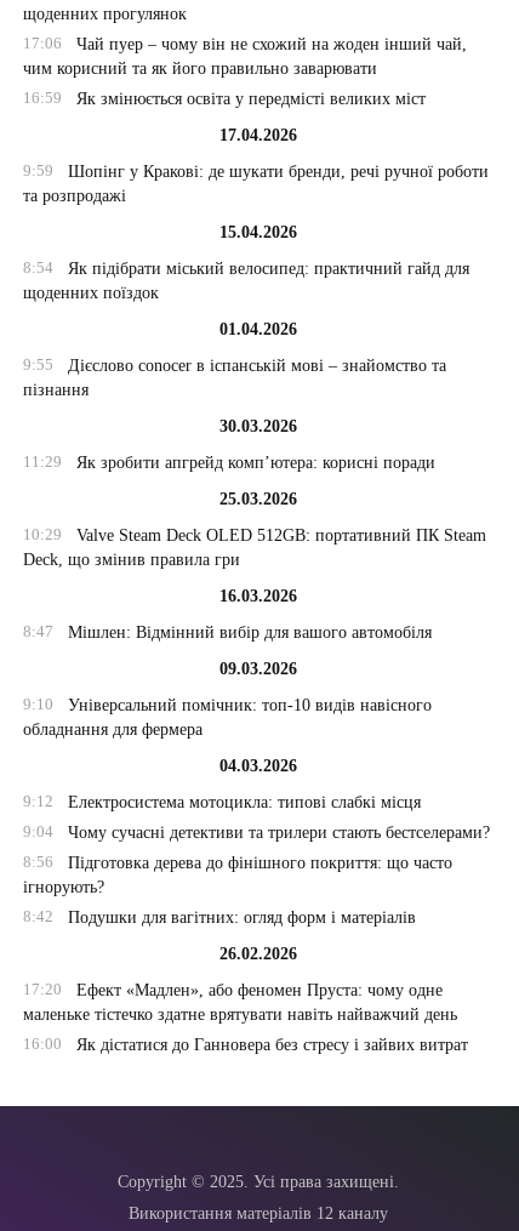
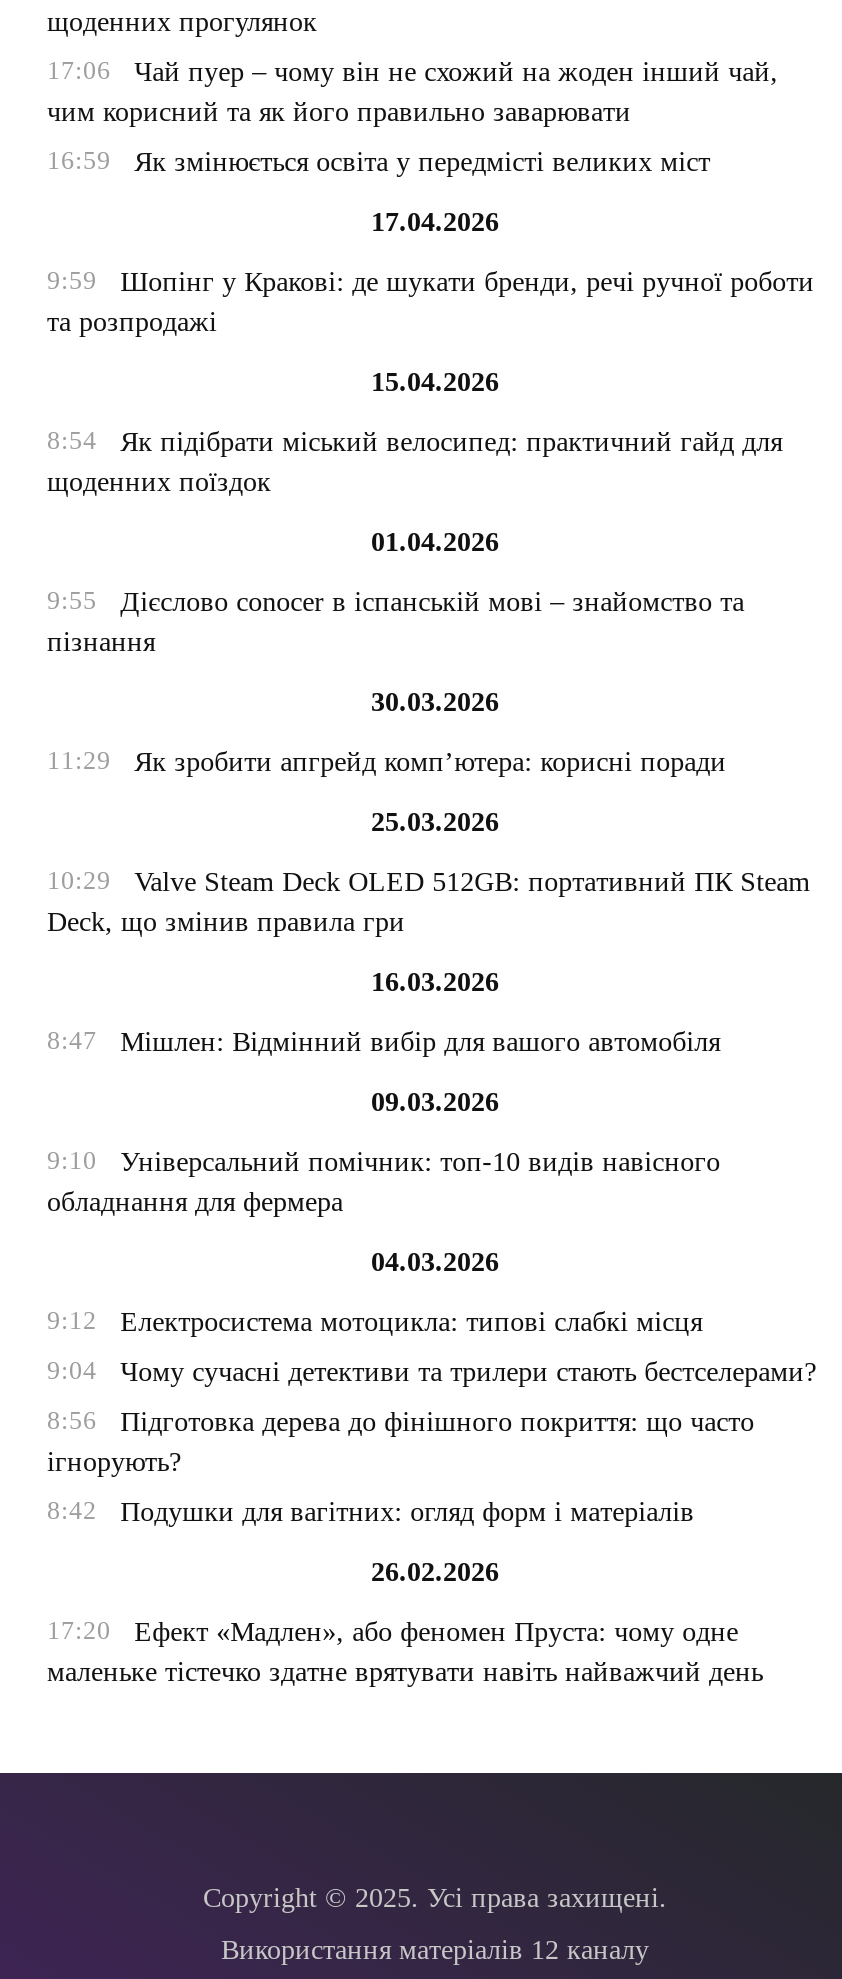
- 16:00
- Як дістатися до Ганновера без стресу і зайвих витрат
